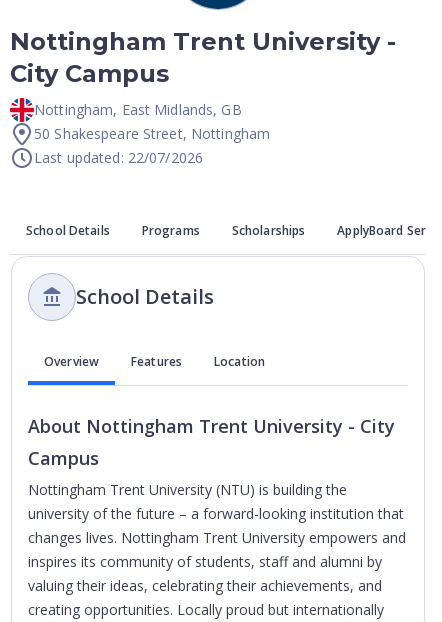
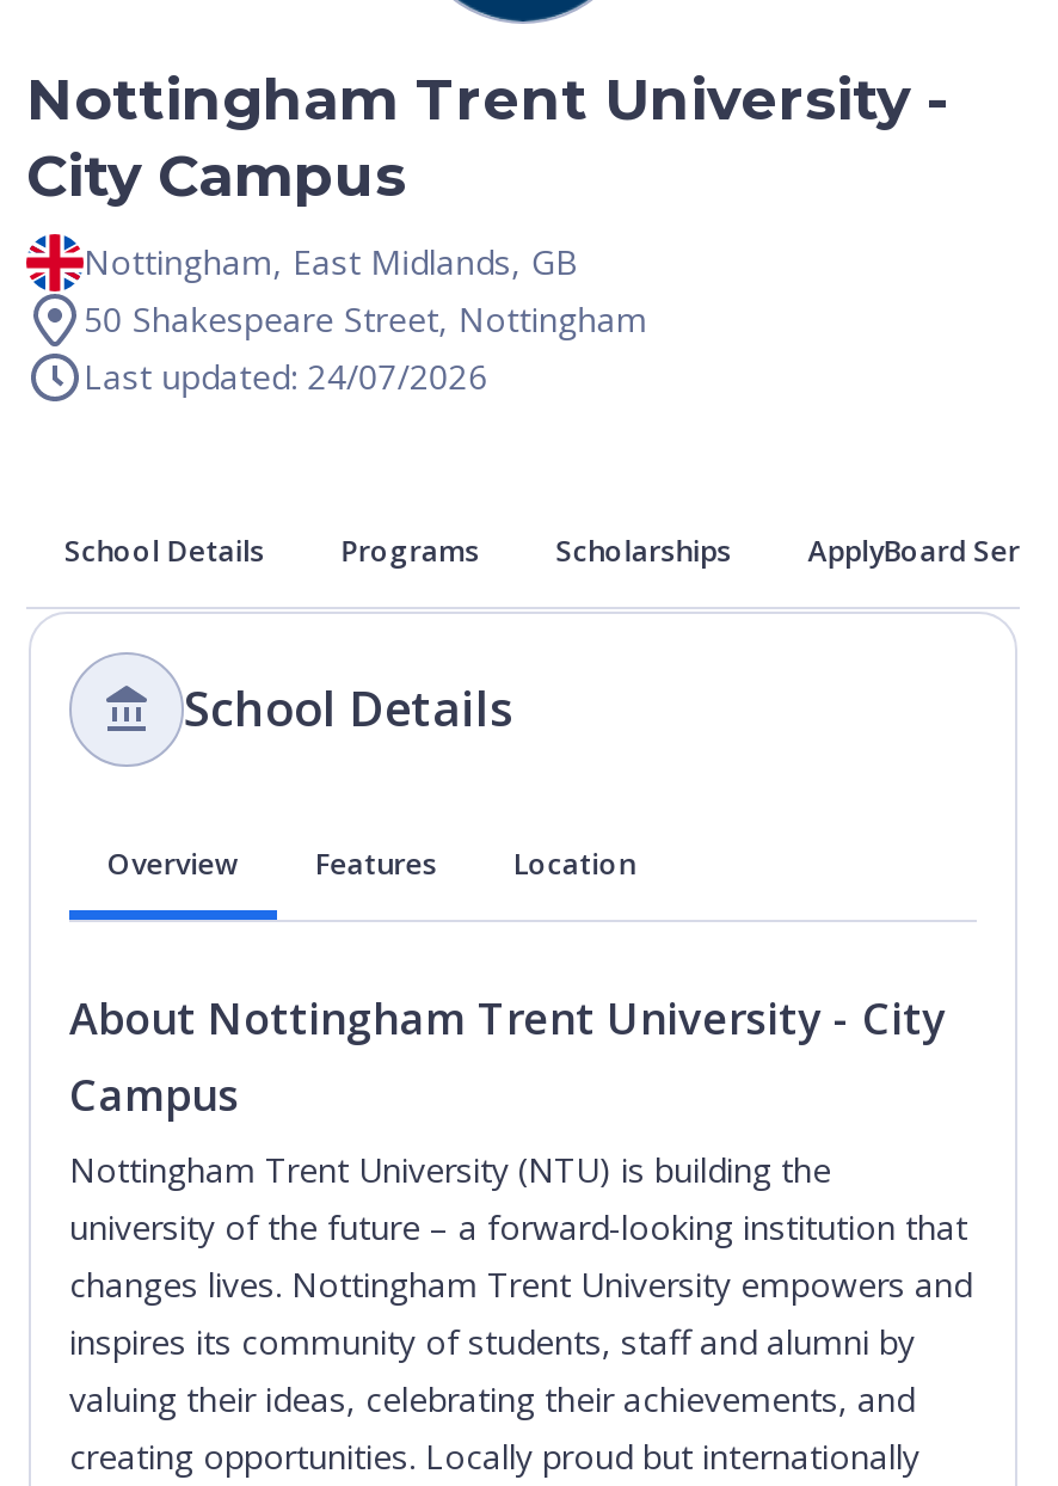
- Last updated: 22/07/2026
+ Last updated: 24/07/2026
